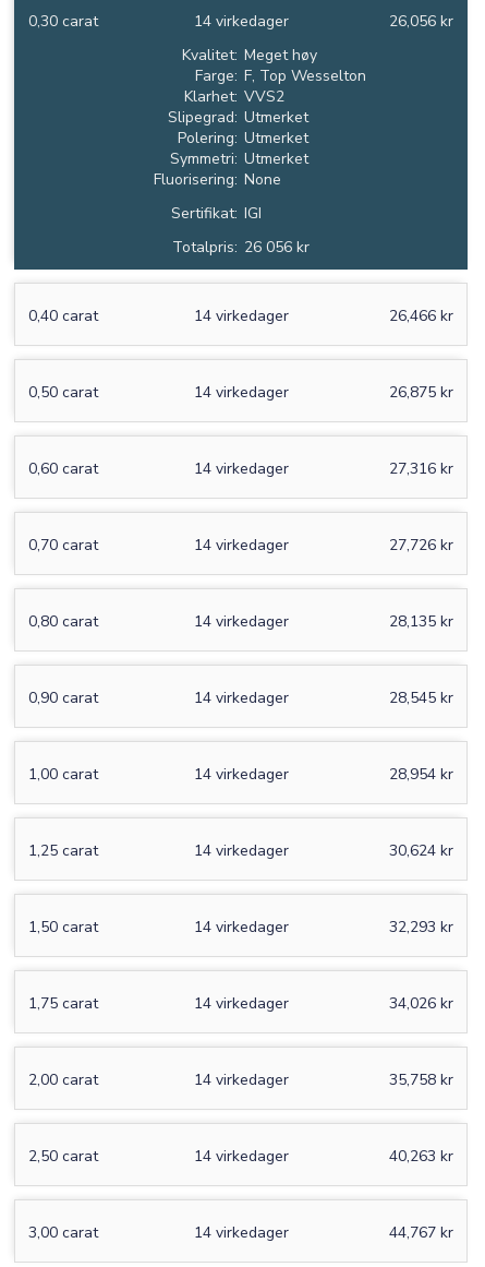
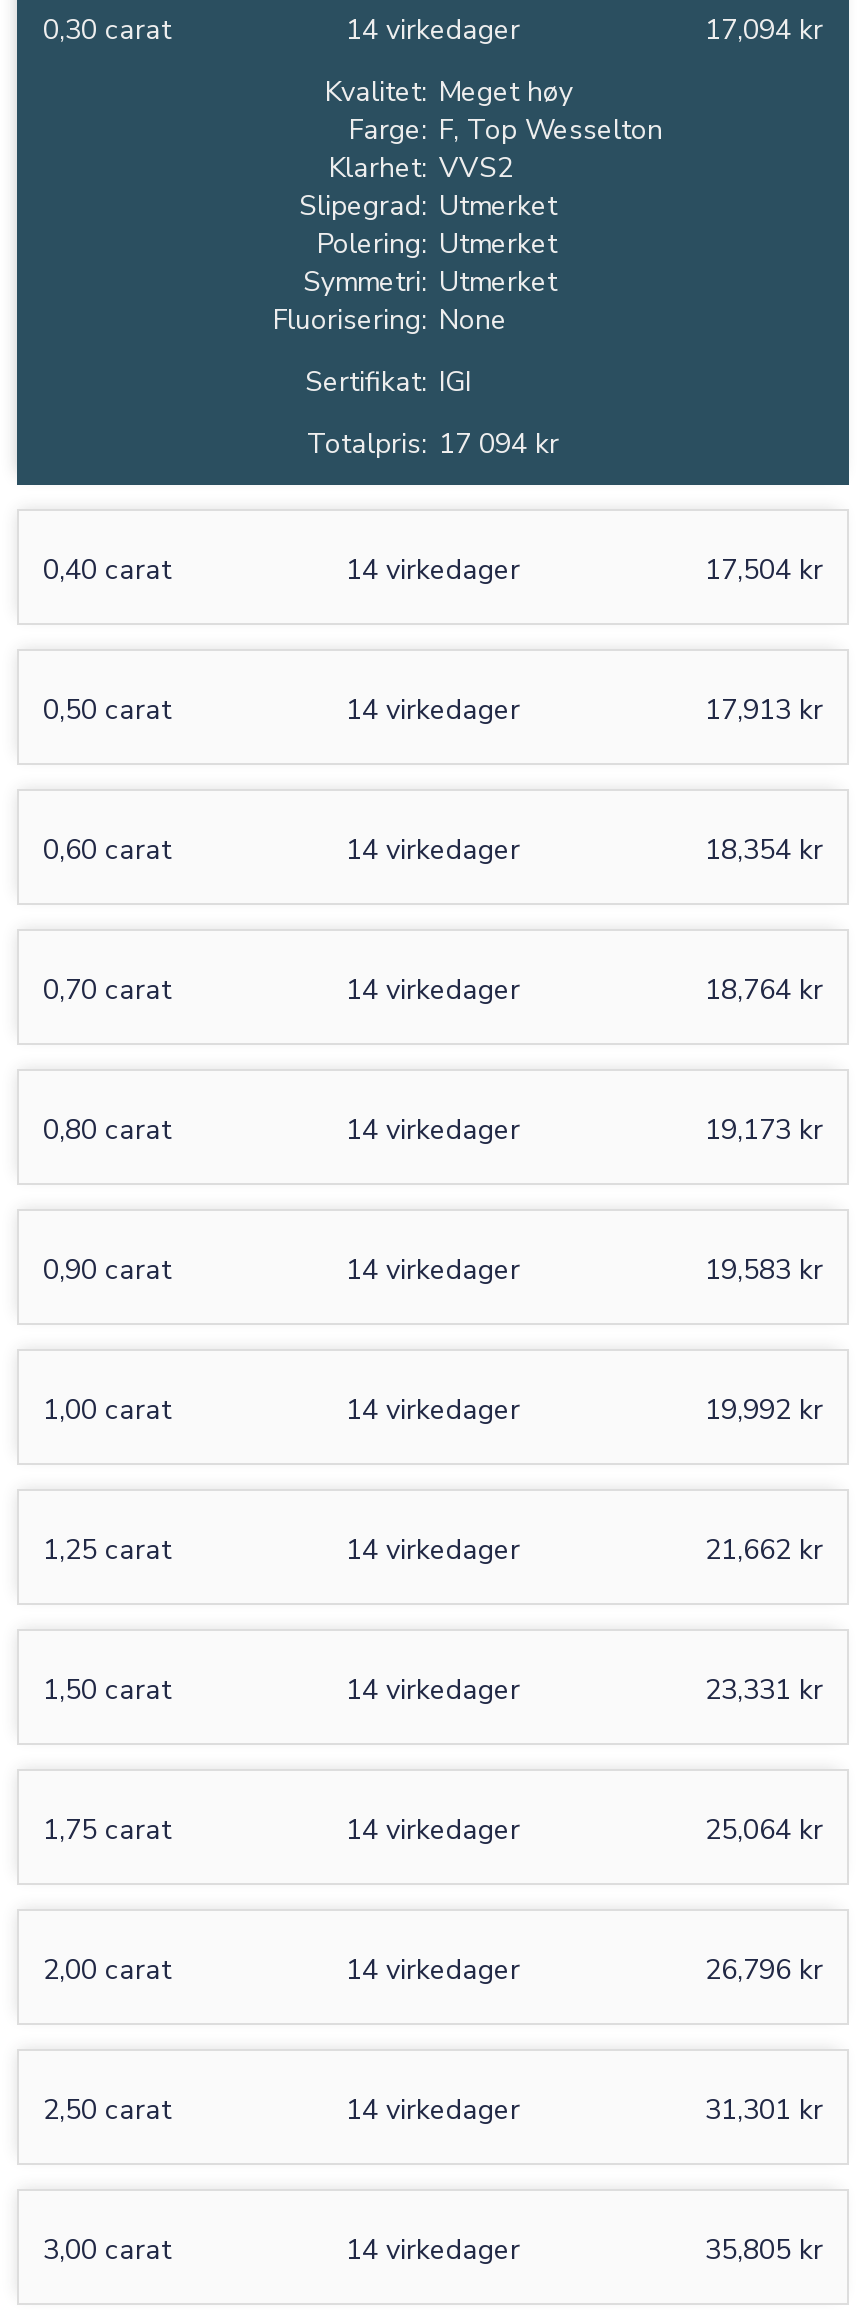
- 26,056 kr
+ 17,094 kr

- Totalpris: 26 056 kr
+ Totalpris: 17 094 kr

- 26,466 kr
+ 17,504 kr

- 26,875 kr
+ 17,913 kr

- 27,316 kr
+ 18,354 kr

- 27,726 kr
+ 18,764 kr

- 28,135 kr
+ 19,173 kr

- 28,545 kr
+ 19,583 kr

- 28,954 kr
+ 19,992 kr

- 30,624 kr
+ 21,662 kr

- 32,293 kr
+ 23,331 kr

- 34,026 kr
+ 25,064 kr

- 35,758 kr
+ 26,796 kr

- 40,263 kr
+ 31,301 kr

- 44,767 kr
+ 35,805 kr
